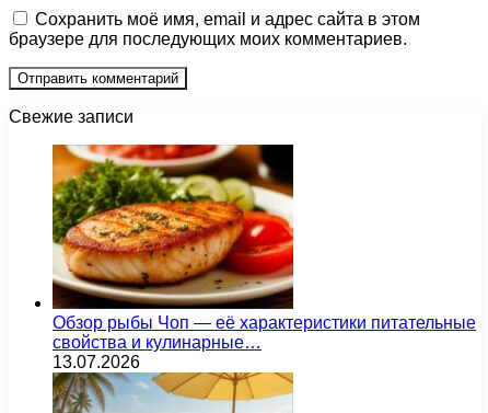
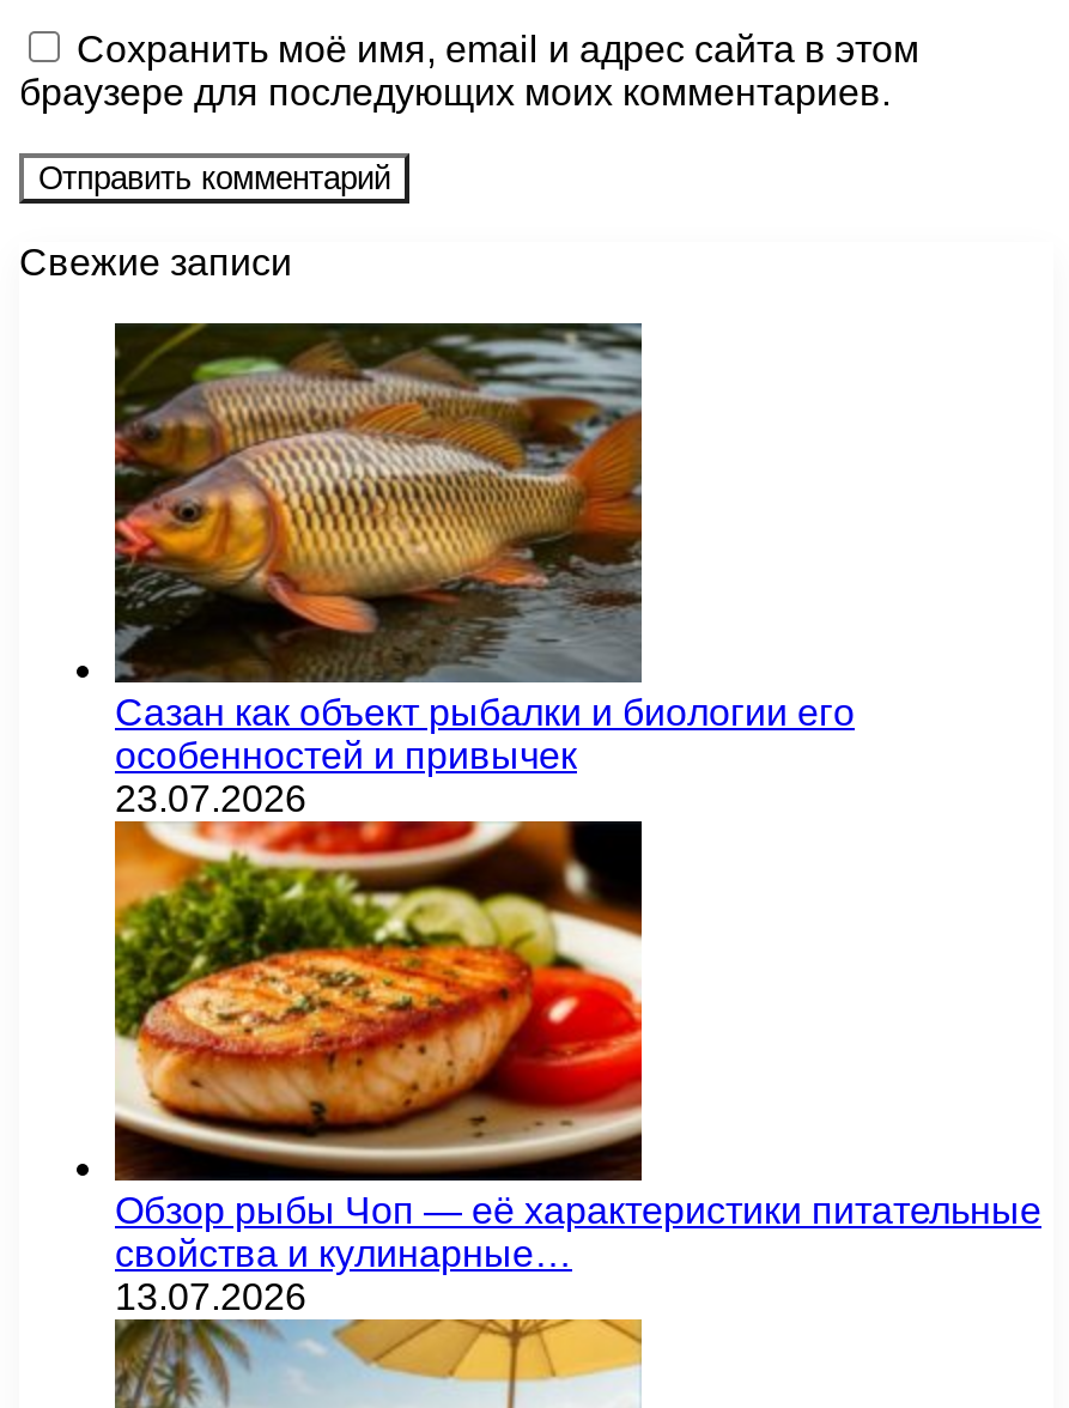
+ [image]
+ Сазан как объект рыбалки и биологии его
+ особенностей и привычек
+ 23.07.2026
